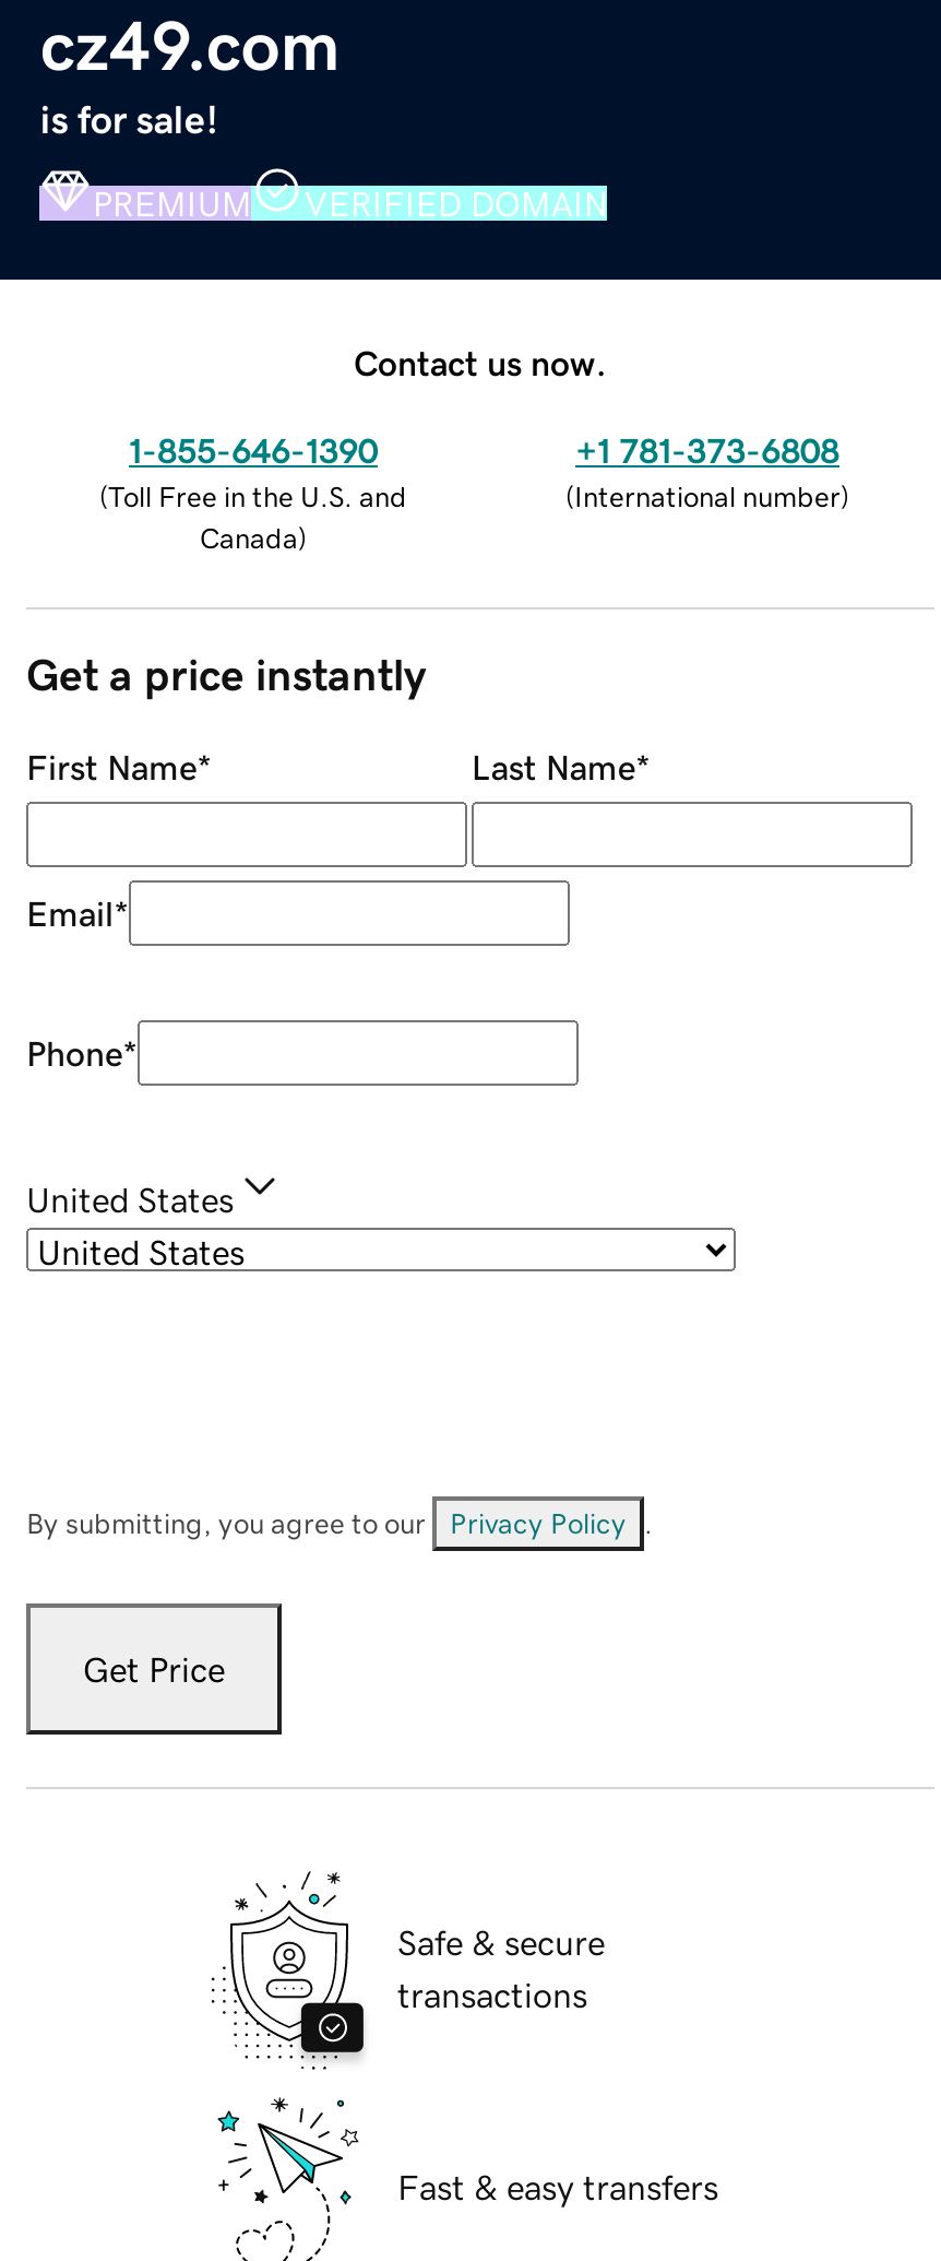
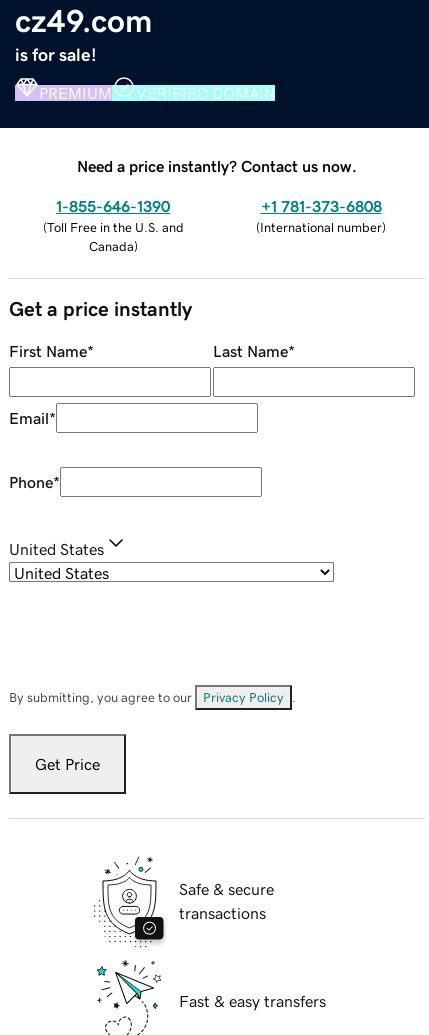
- Contact us now.
+ Need a price instantly? Contact us now.
